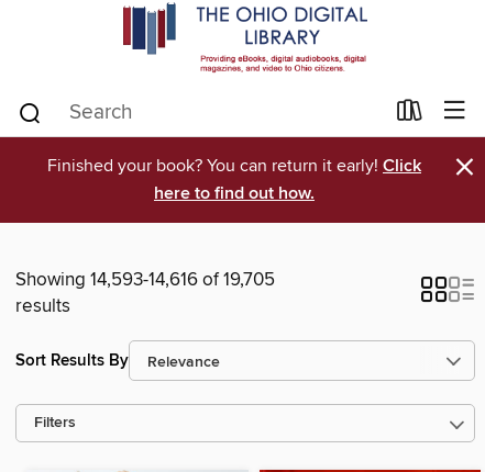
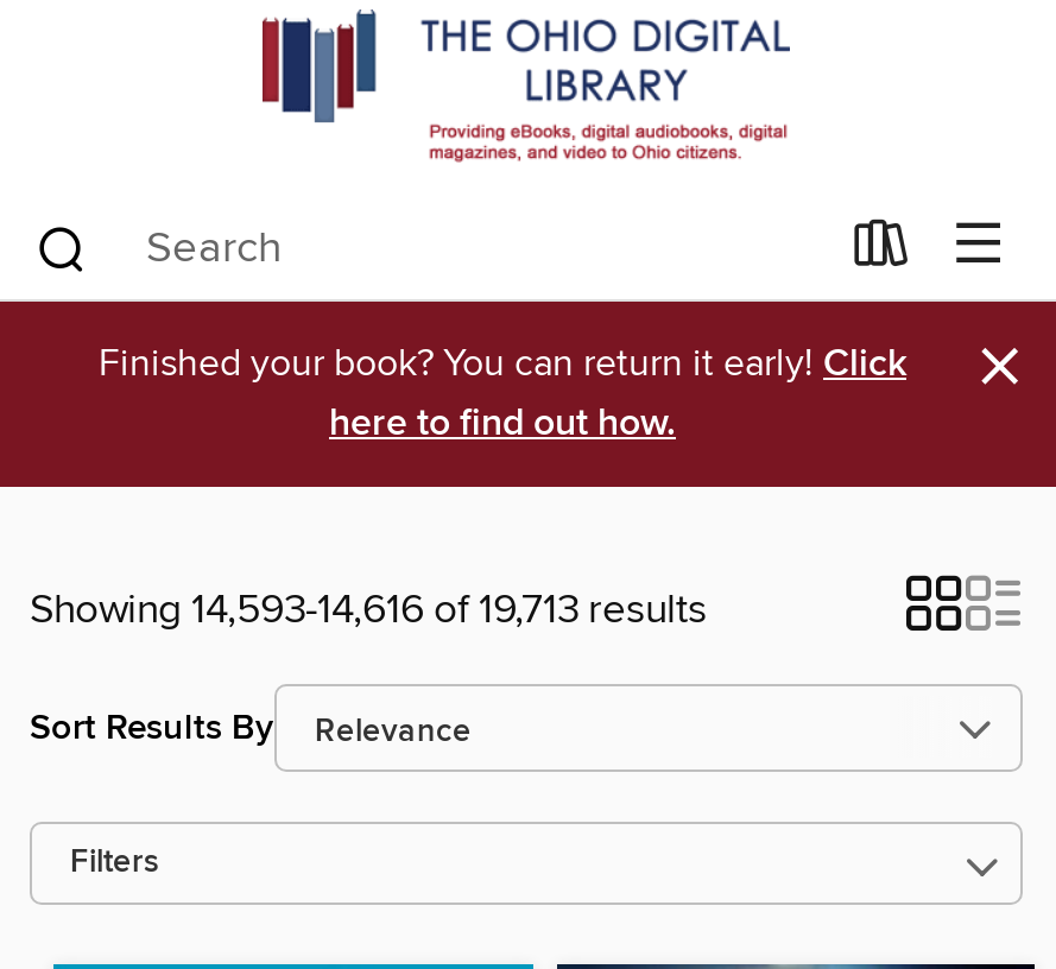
- Showing 14,593-14,616 of 19,705
- results
+ Showing 14,593-14,616 of 19,713 results
